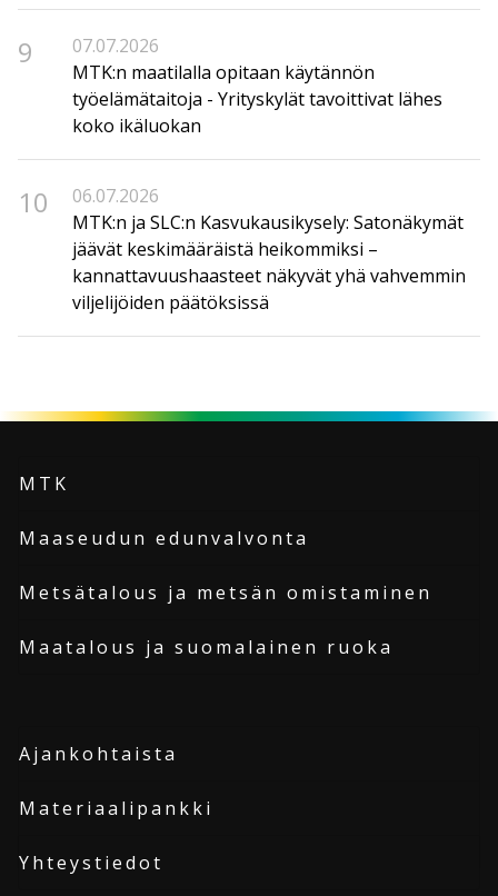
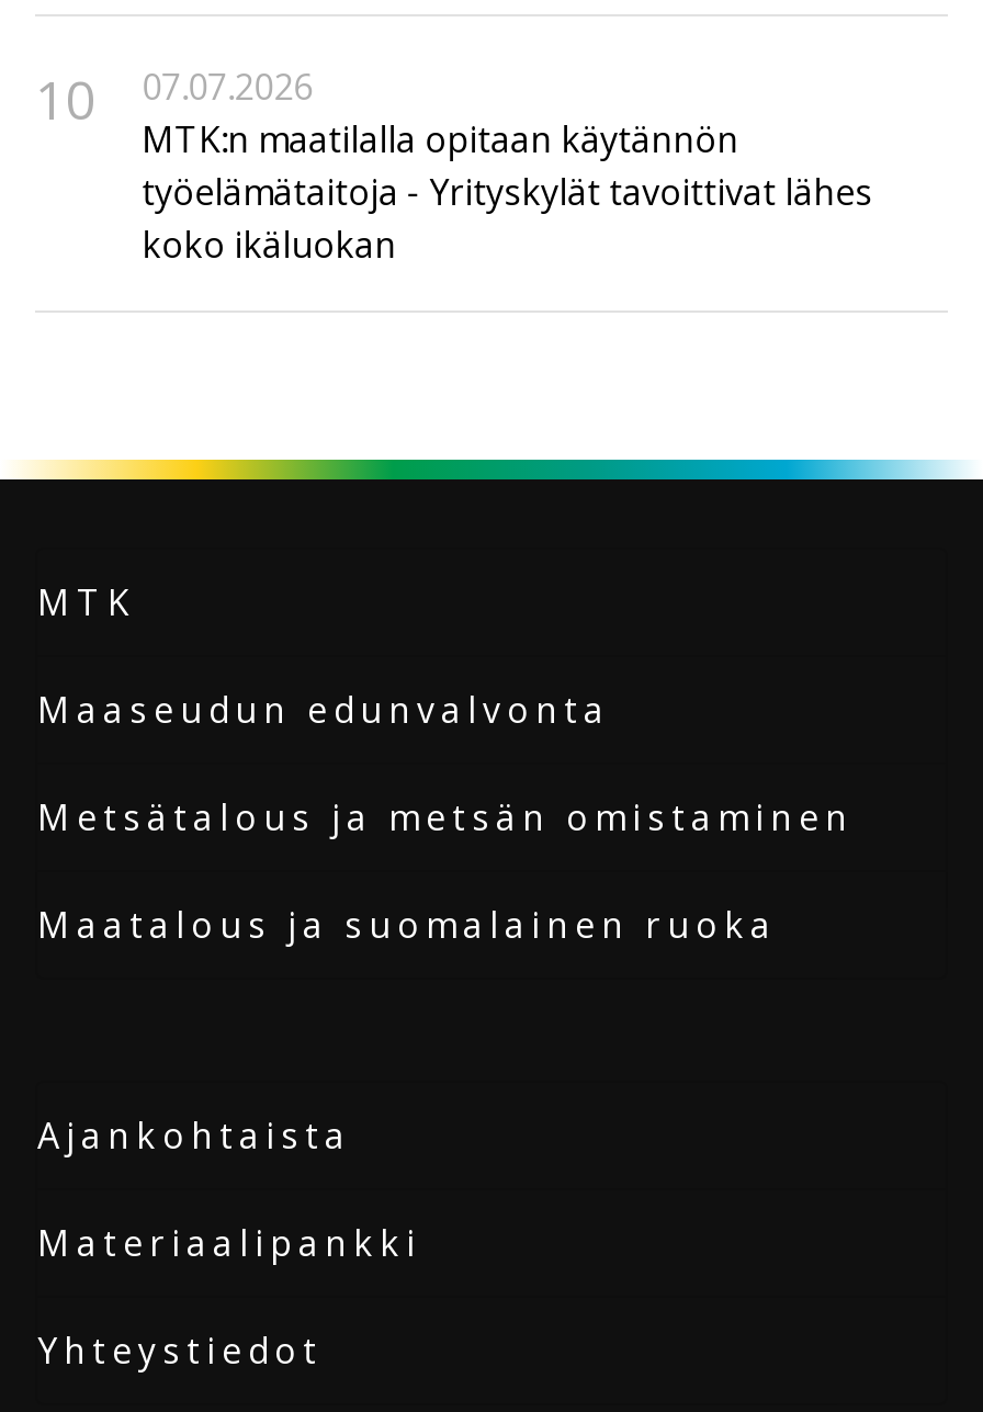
- 9 07.07.2026
+ 10 07.07.2026

- 10
- 06.07.2026
- MTK:n ja SLC:n Kasvukausikysely: Satonäkymät
- jäävät keskimääräistä heikommiksi –
- kannattavuushaasteet näkyvät yhä vahvemmin
- viljelijöiden päätöksissä
